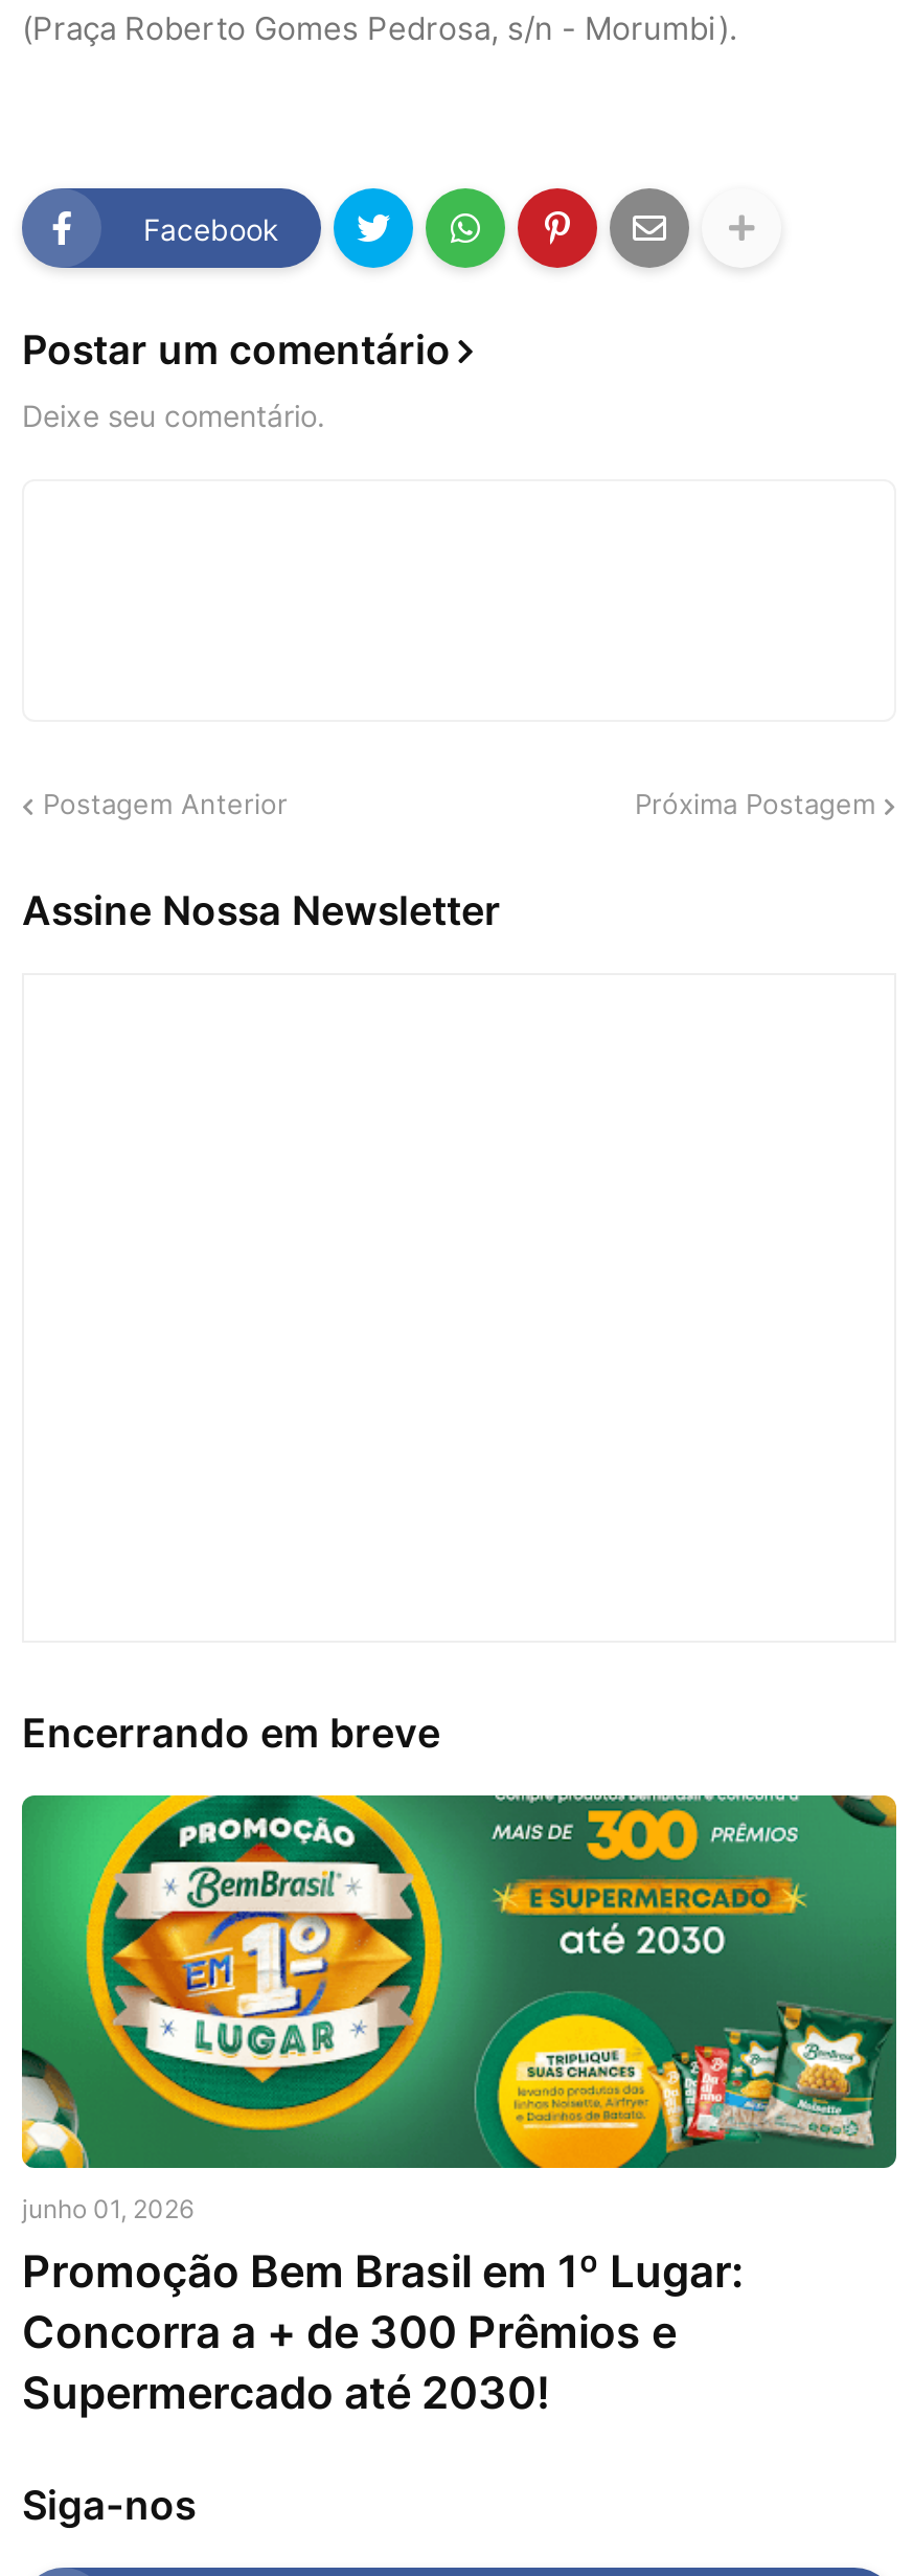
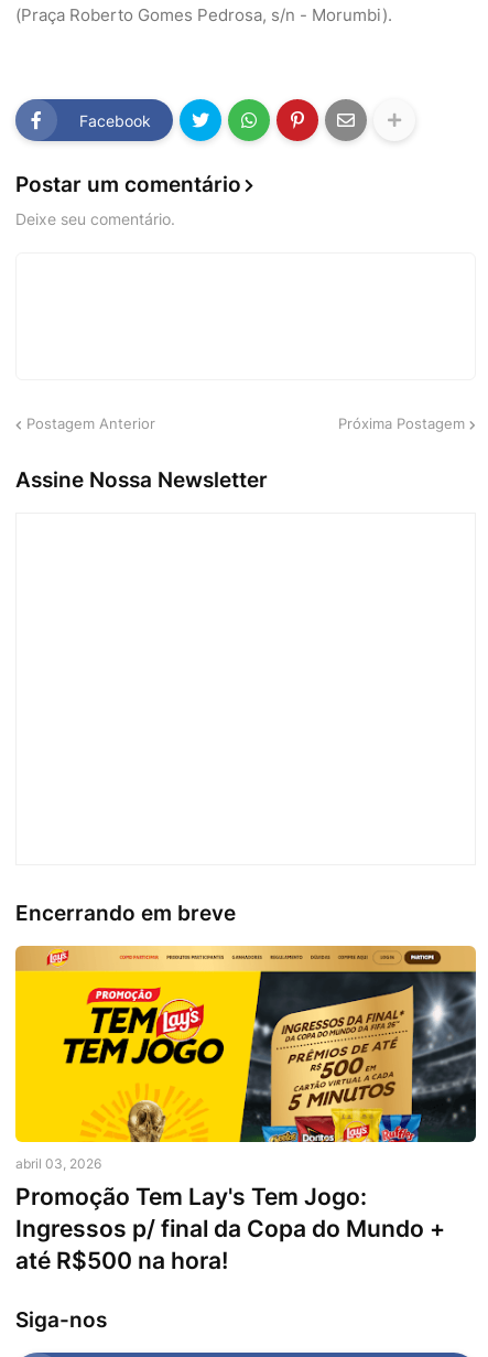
- [image]
- junho 01, 2026
- Promoção Bem Brasil em 1º Lugar:
- Concorra a + de 300 Prêmios e
- Supermercado até 2030!
+ [image]
+ abril 03, 2026
+ Promoção Tem Lay's Tem Jogo:
+ Ingressos p/ final da Copa do Mundo +
+ até R$500 na hora!
